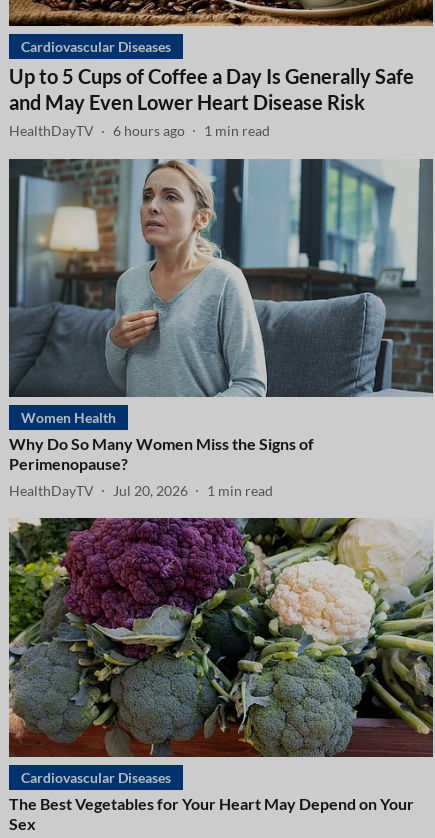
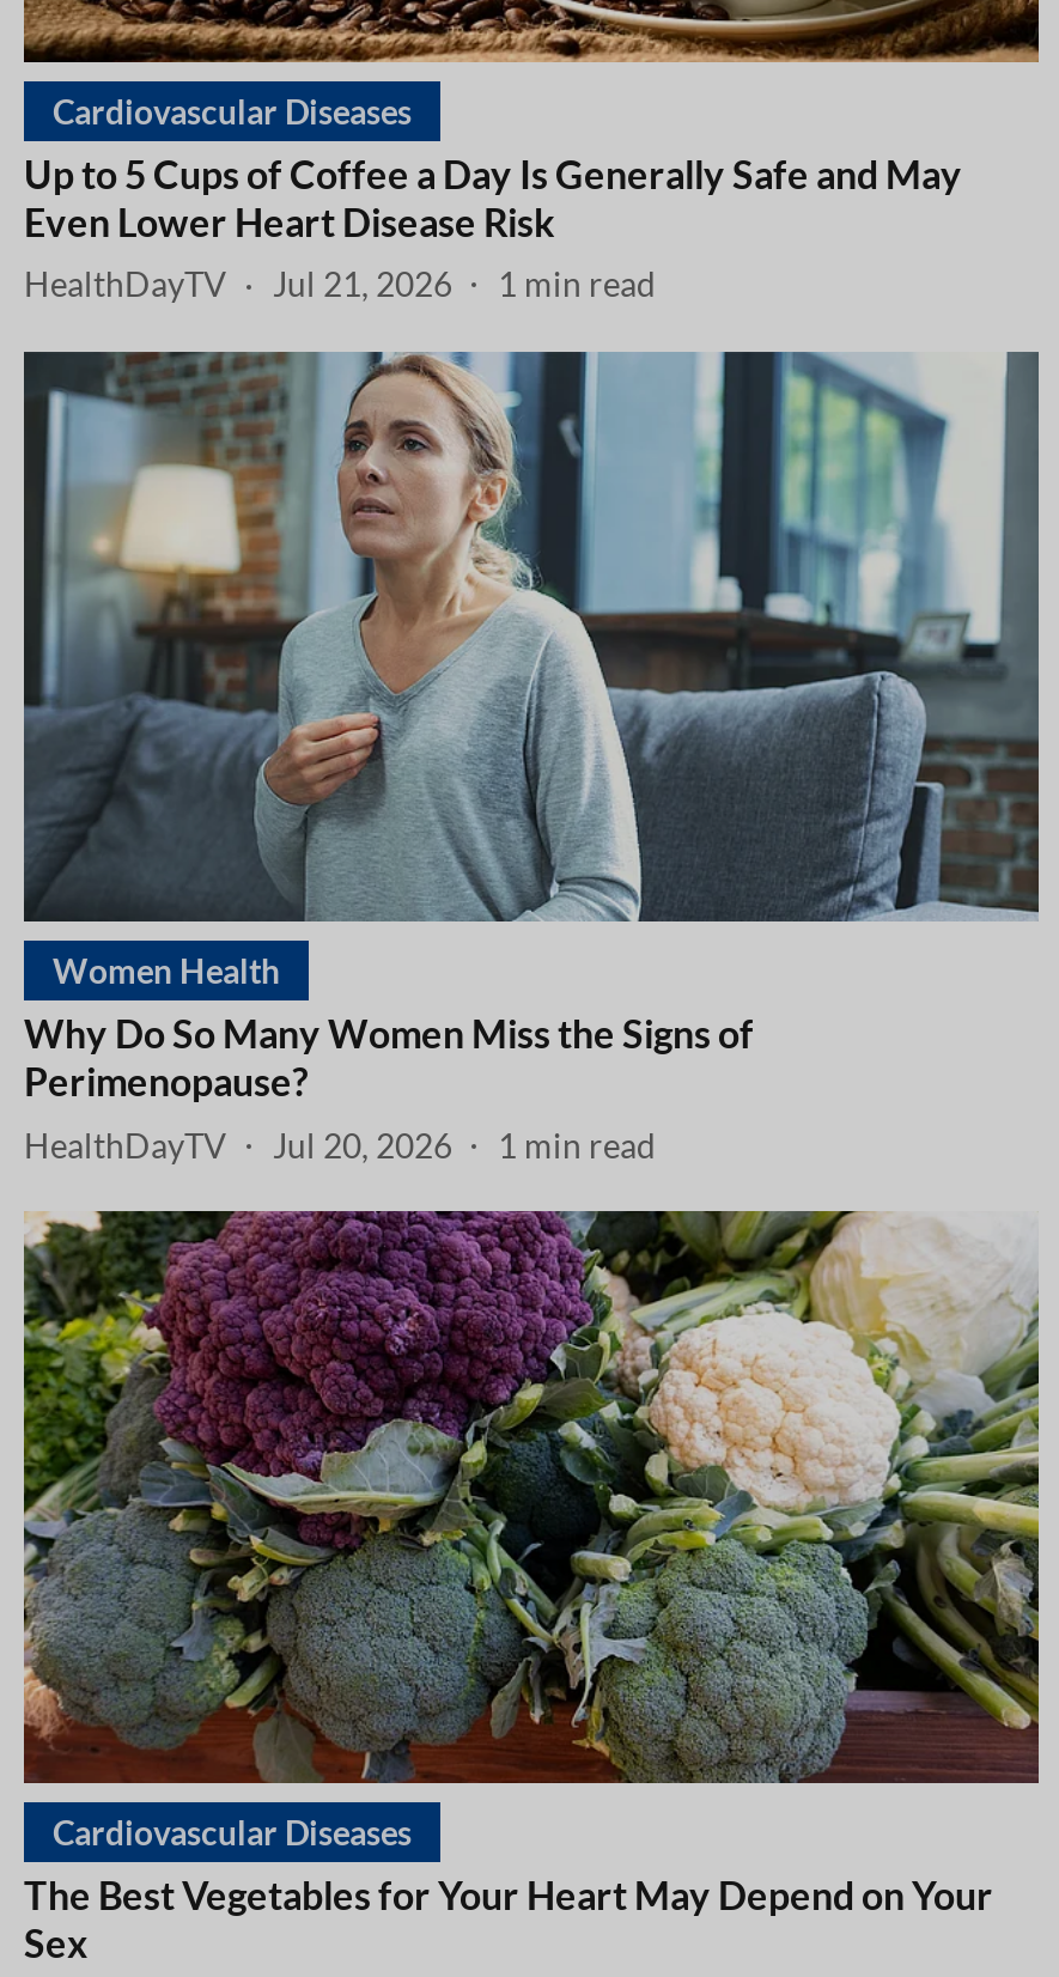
- HealthDayTV 6 hours ago 1 min read
+ HealthDayTV Jul 21, 2026 1 min read
